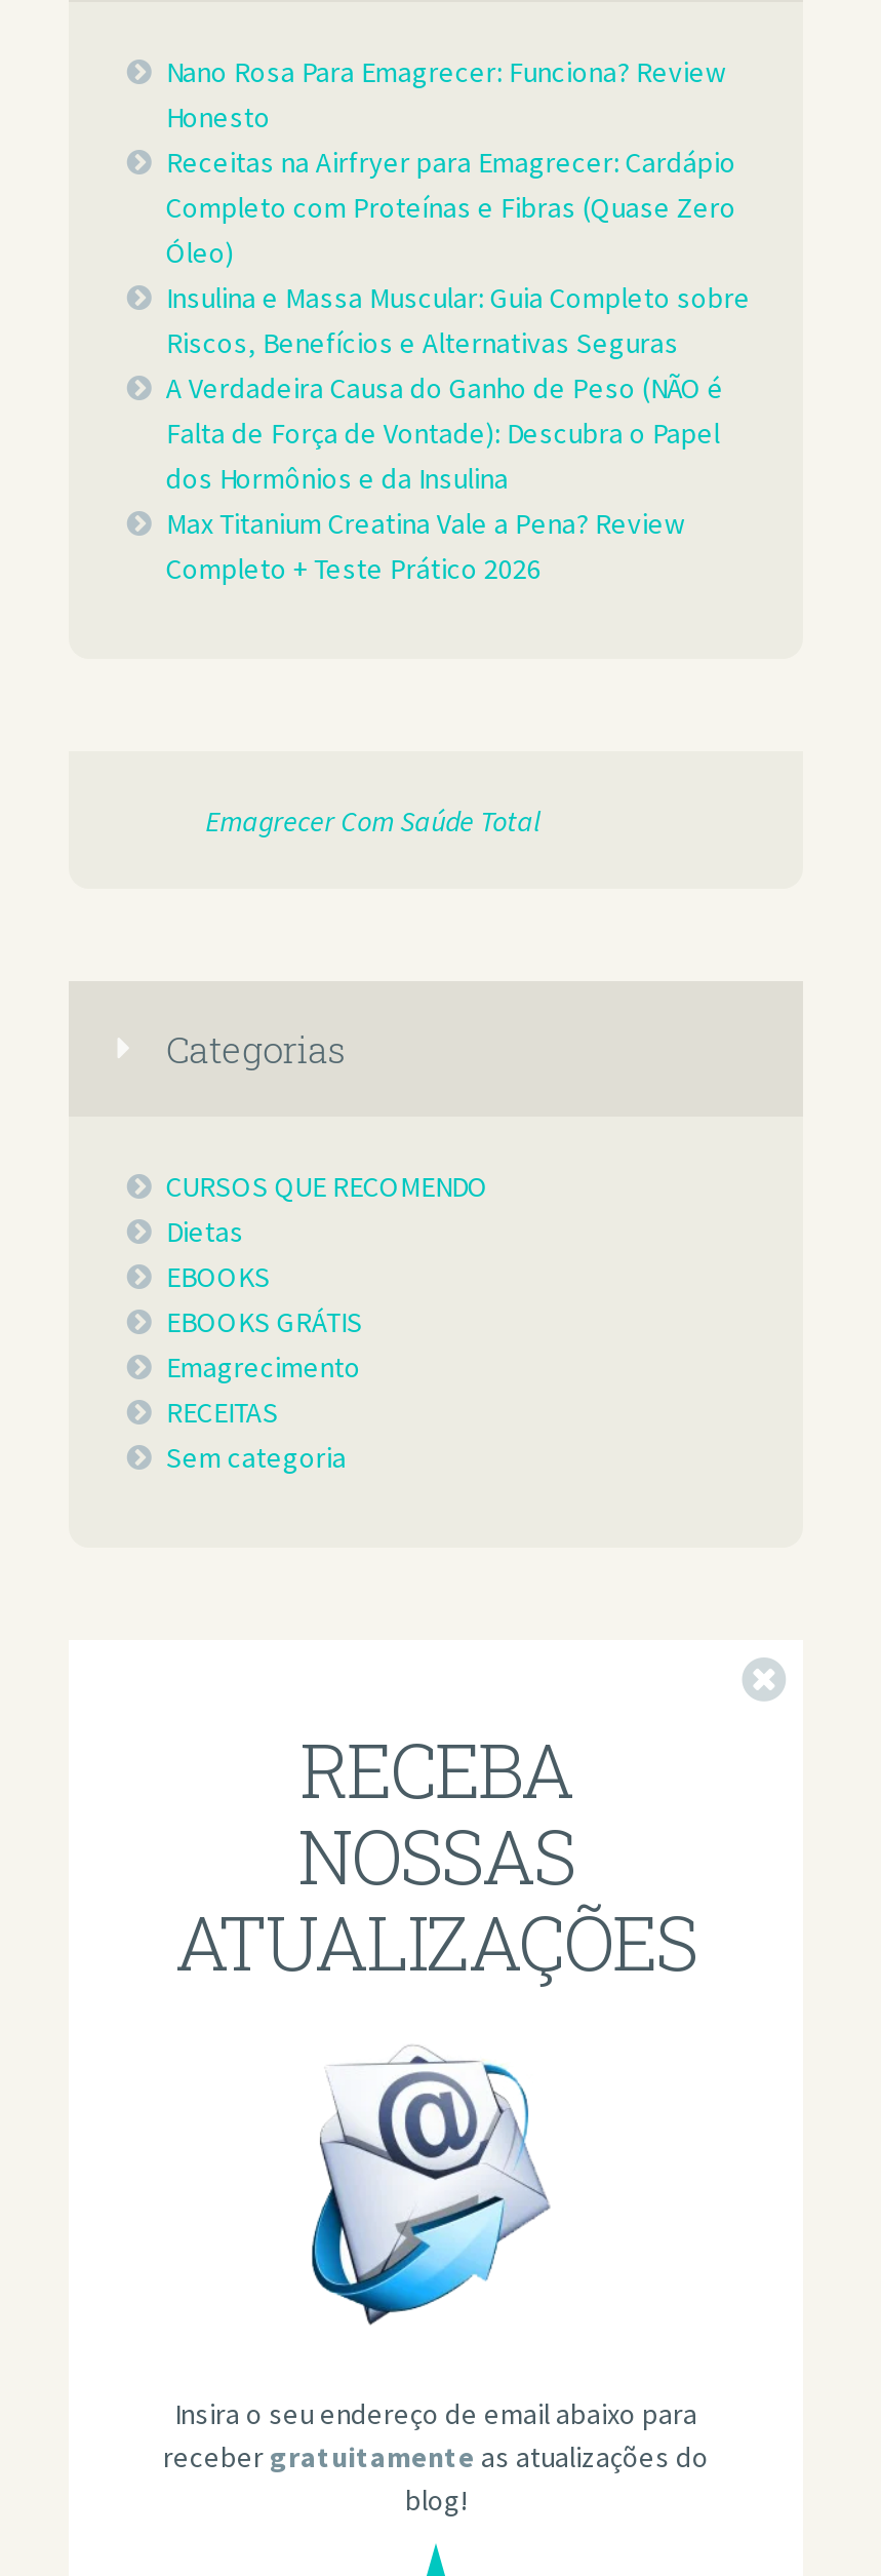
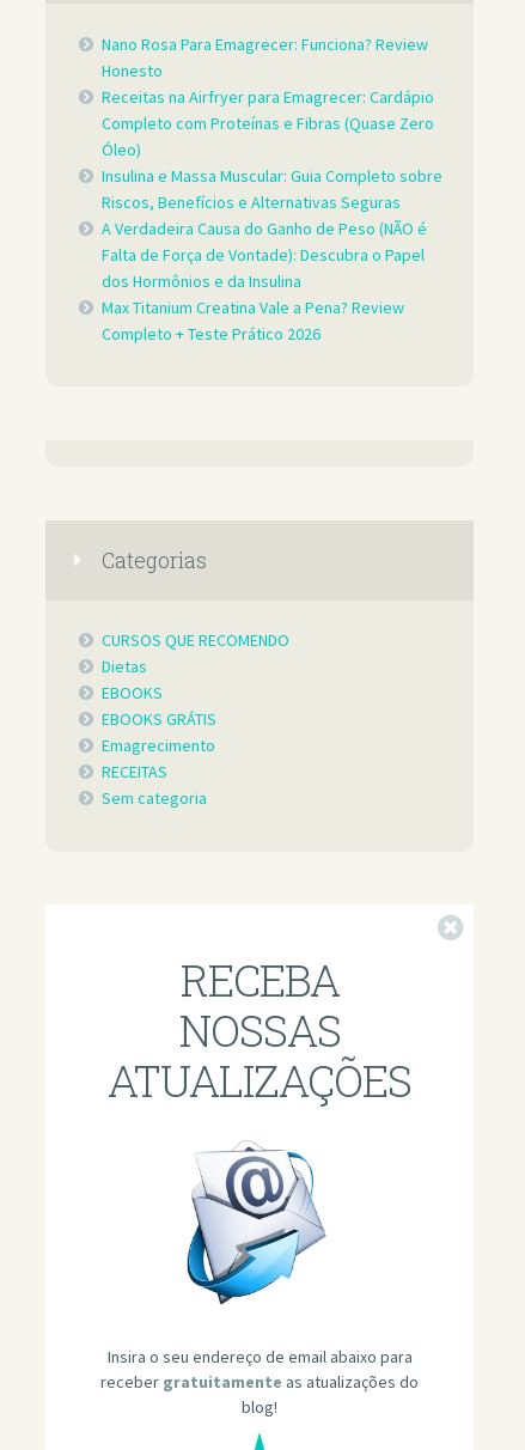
- Emagrecer Com Saúde Total
